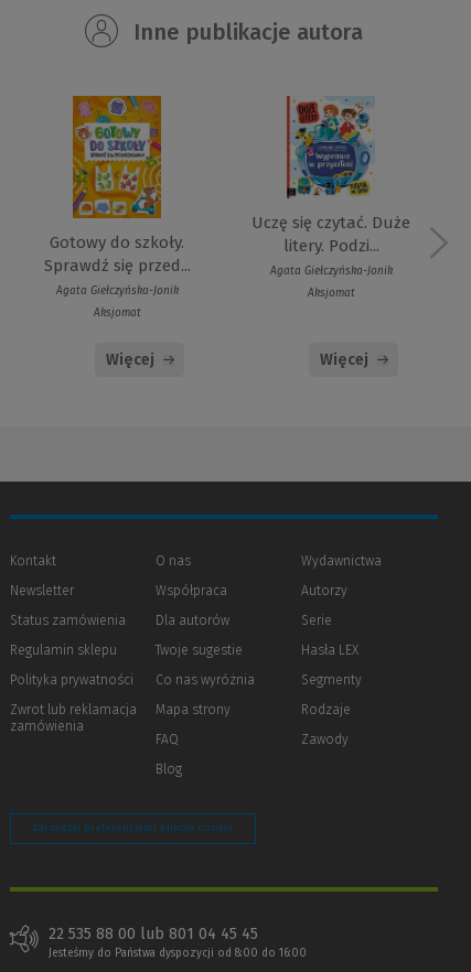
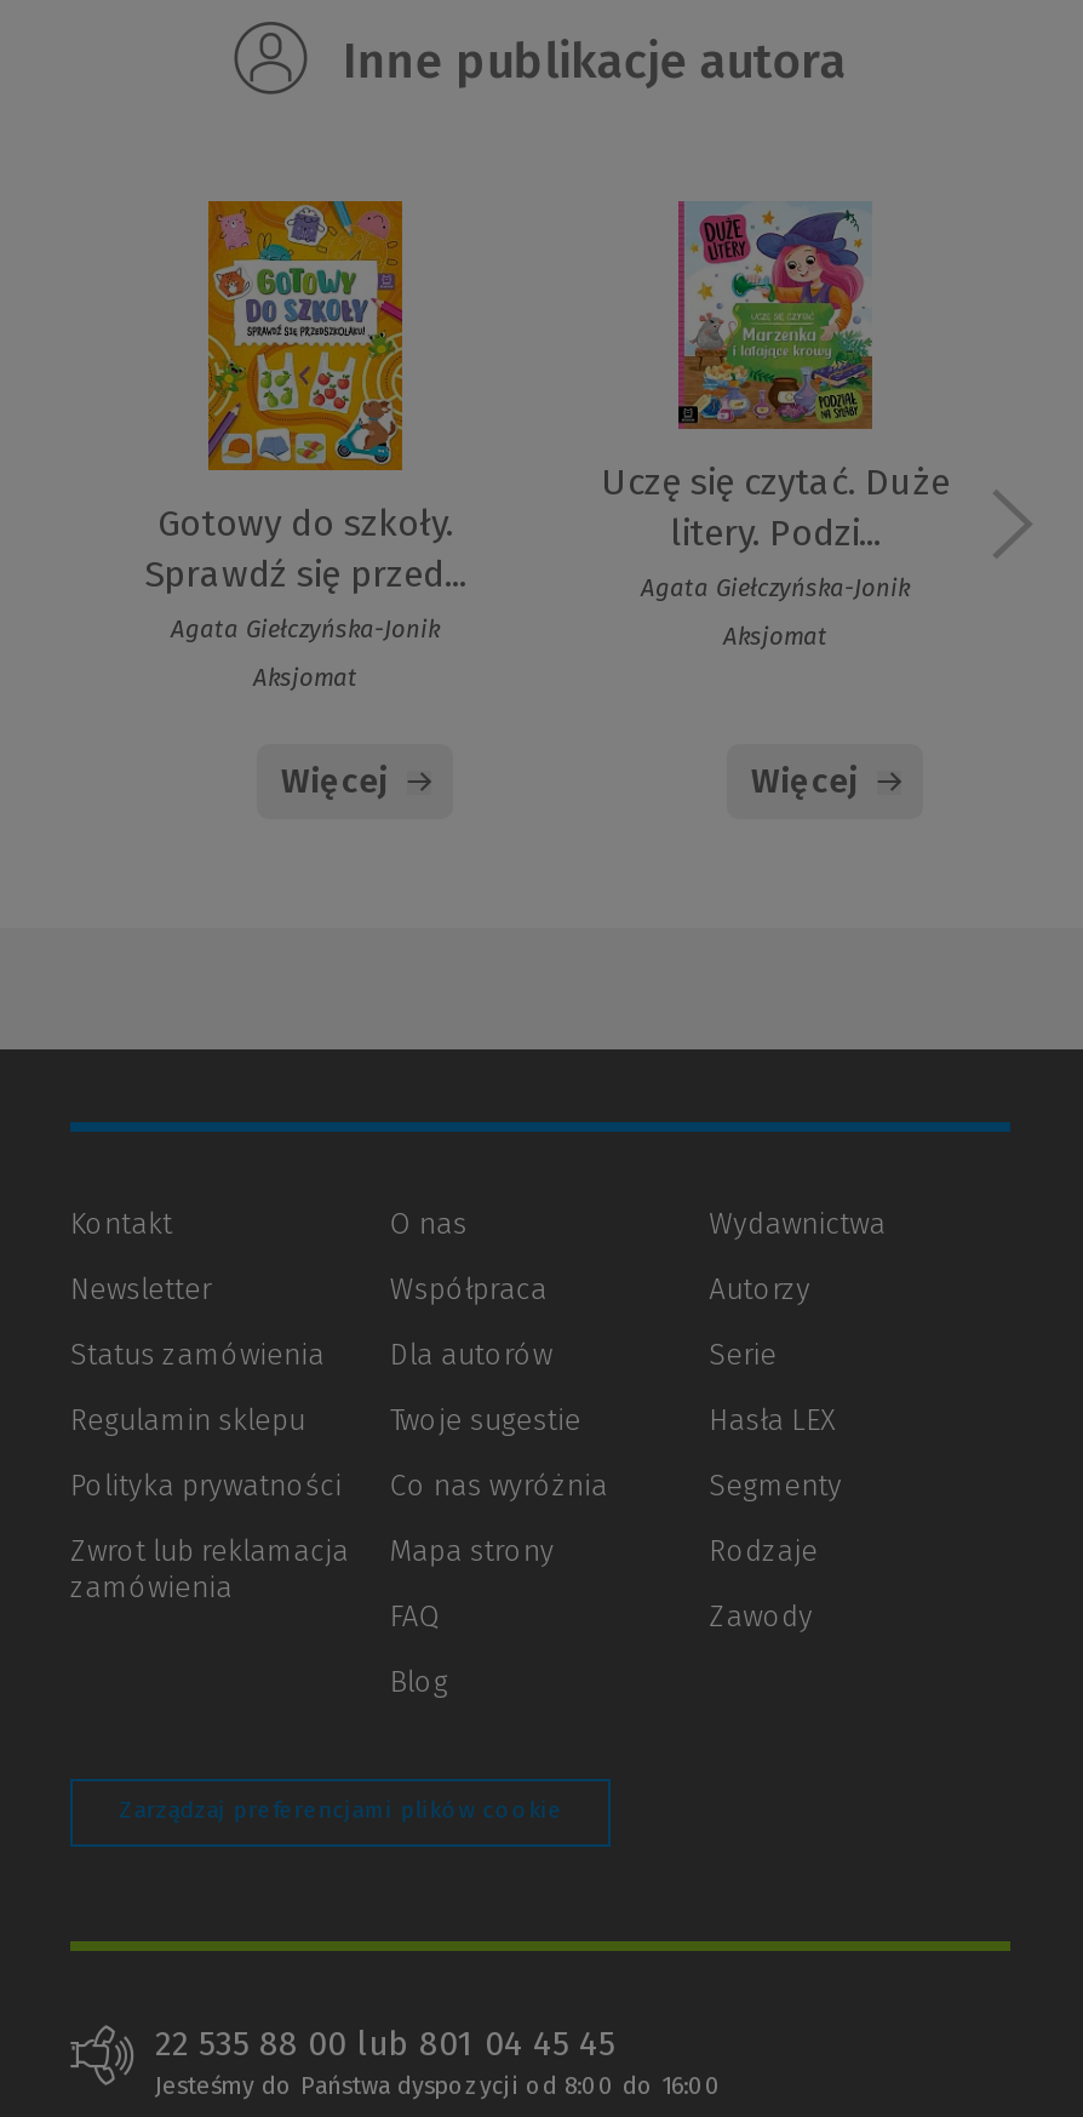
- [image]
+ [image]
